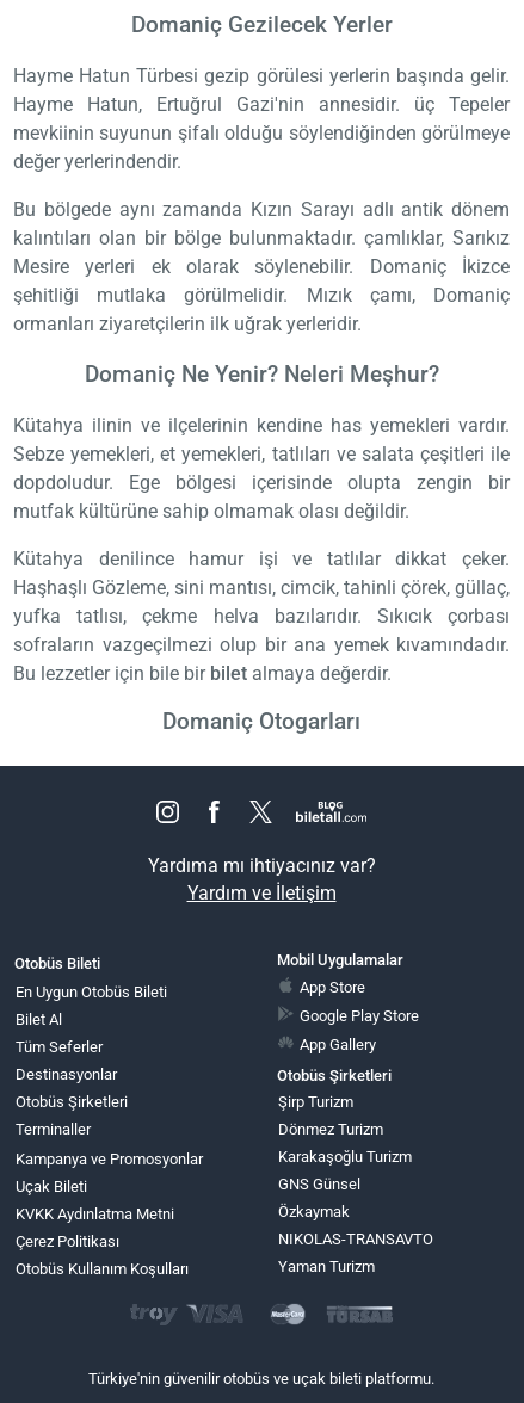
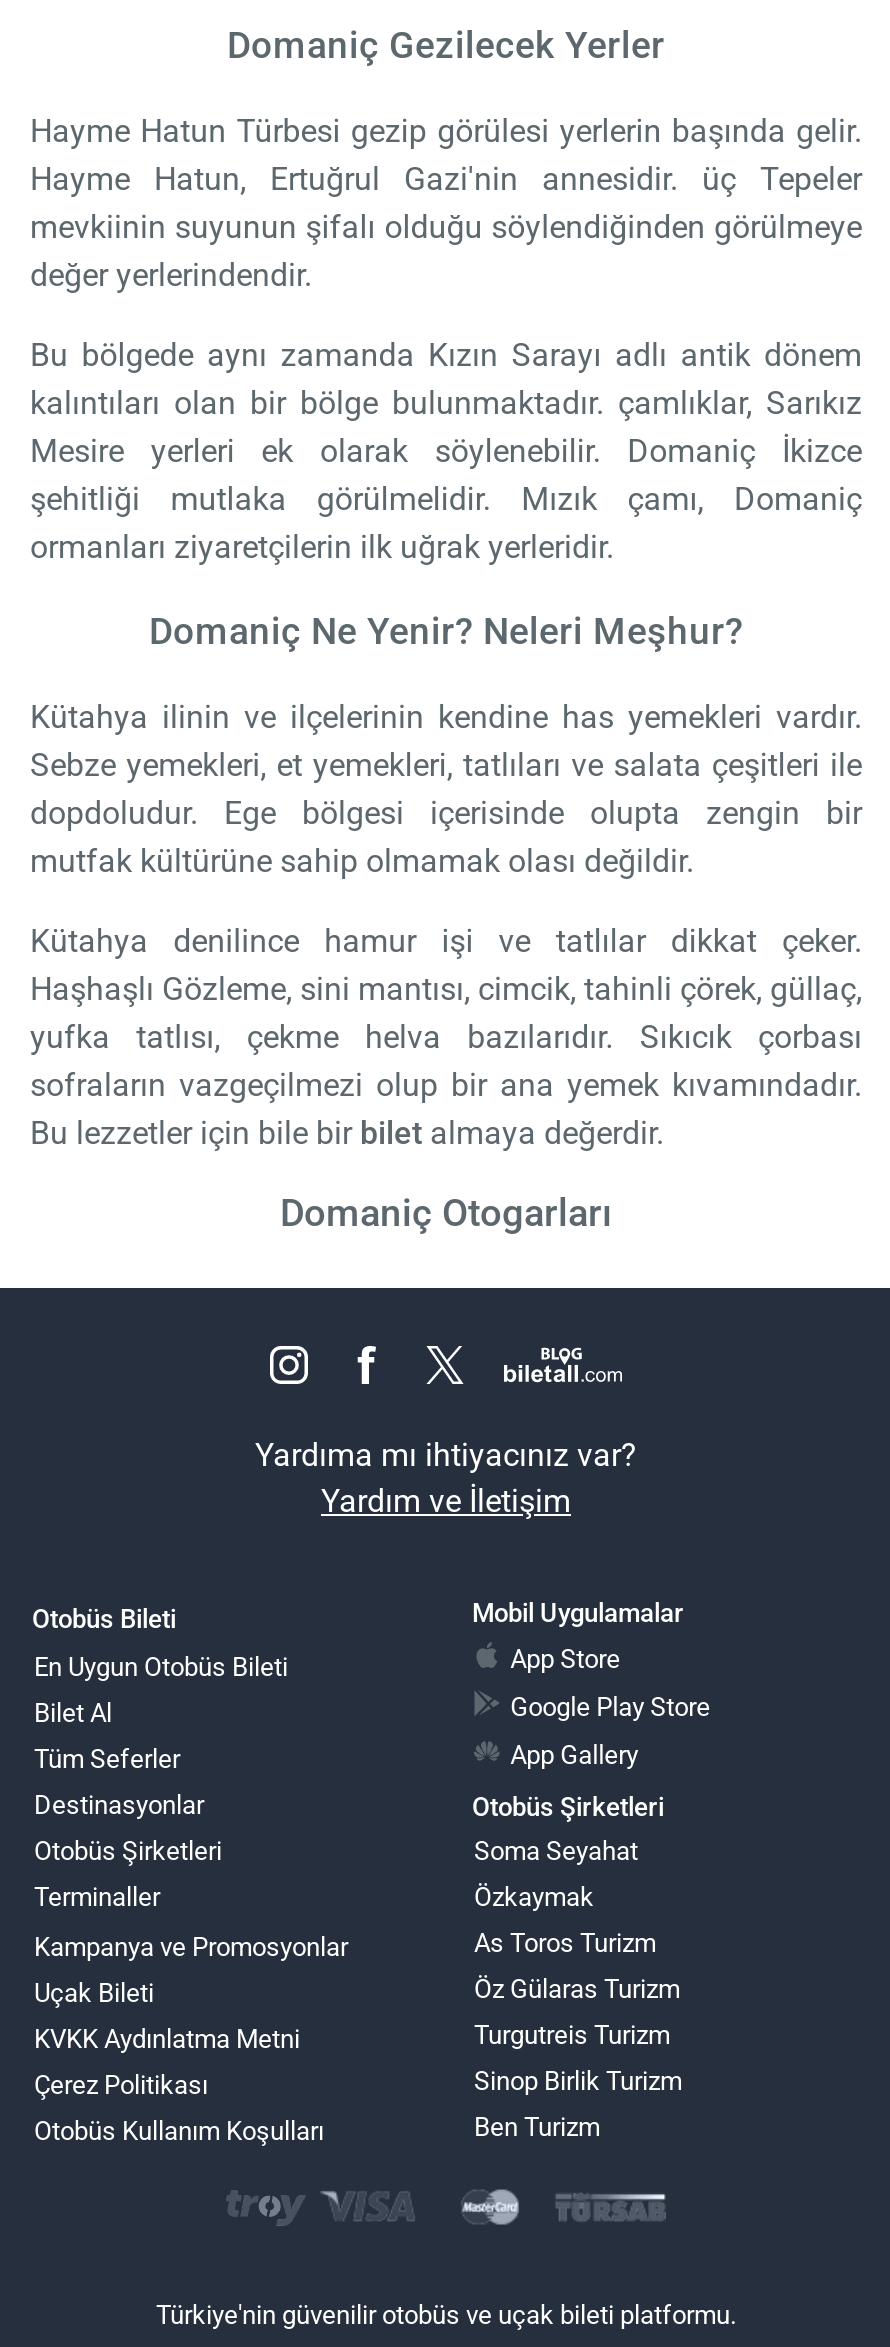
- Şirp Turizm
- Dönmez Turizm
- Karakaşoğlu Turizm
- GNS Günsel
+ Soma Seyahat

moved up: Özkaymak

- NIKOLAS-TRANSAVTO
- Yaman Turizm
+ As Toros Turizm
+ Öz Gülaras Turizm
+ Turgutreis Turizm
+ Sinop Birlik Turizm
+ Ben Turizm
